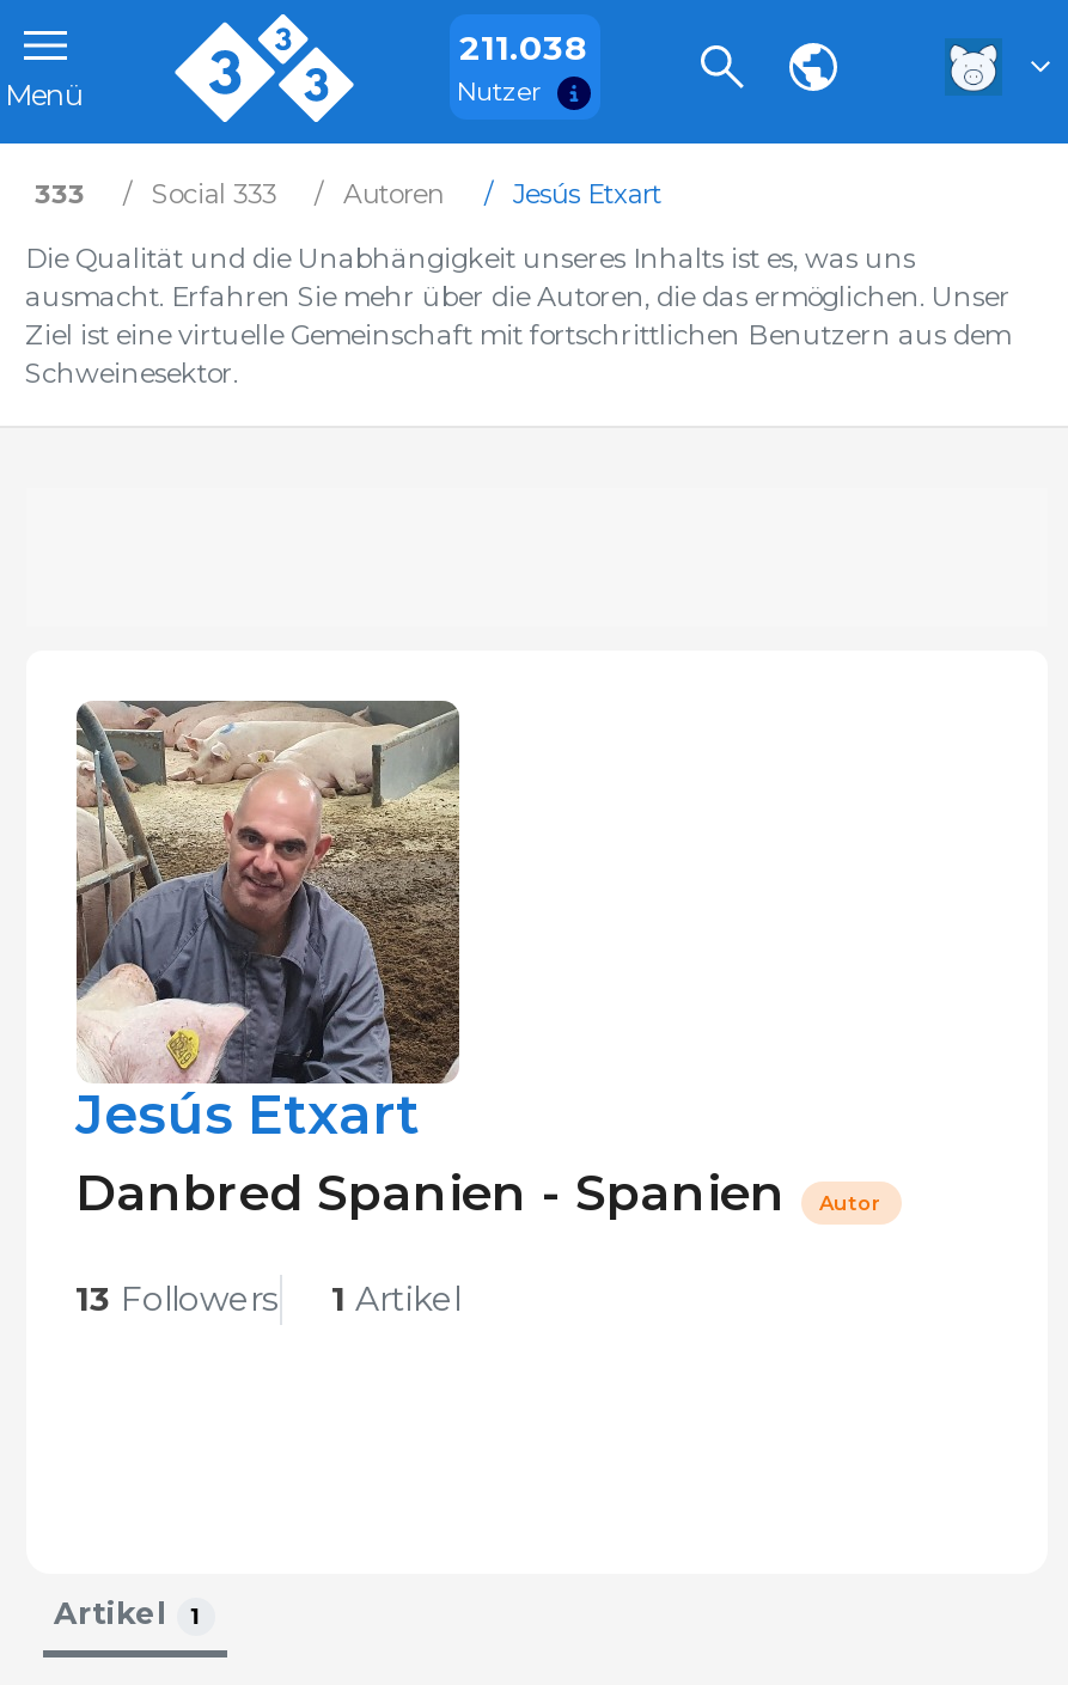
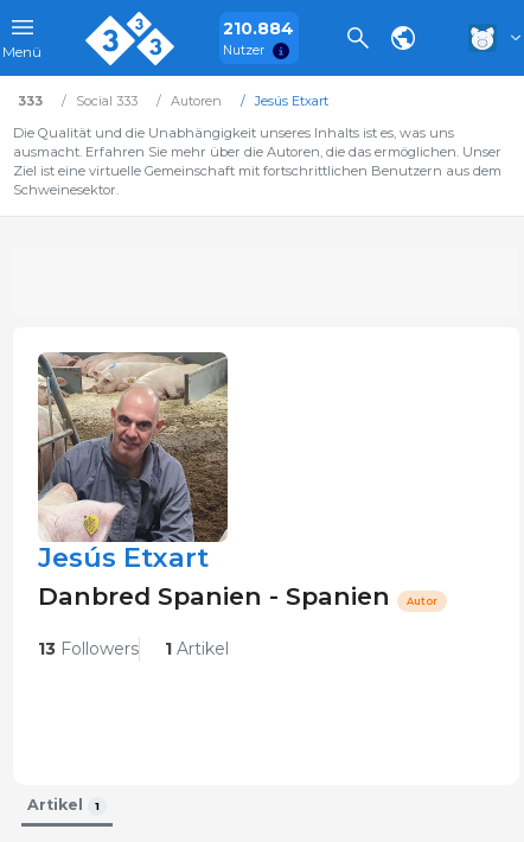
- 211.038
+ 210.884
